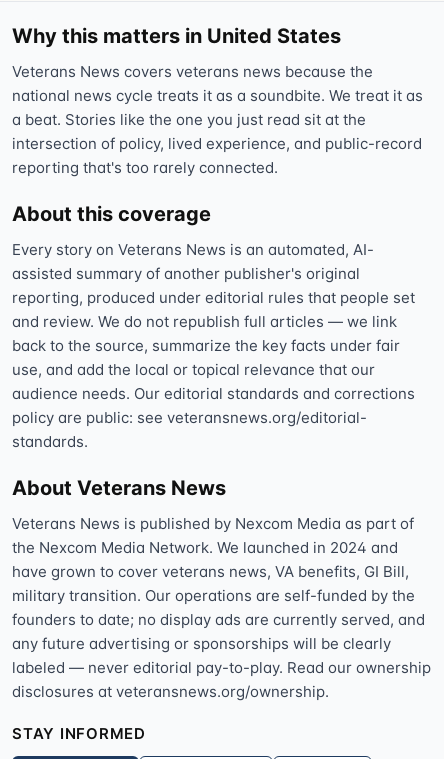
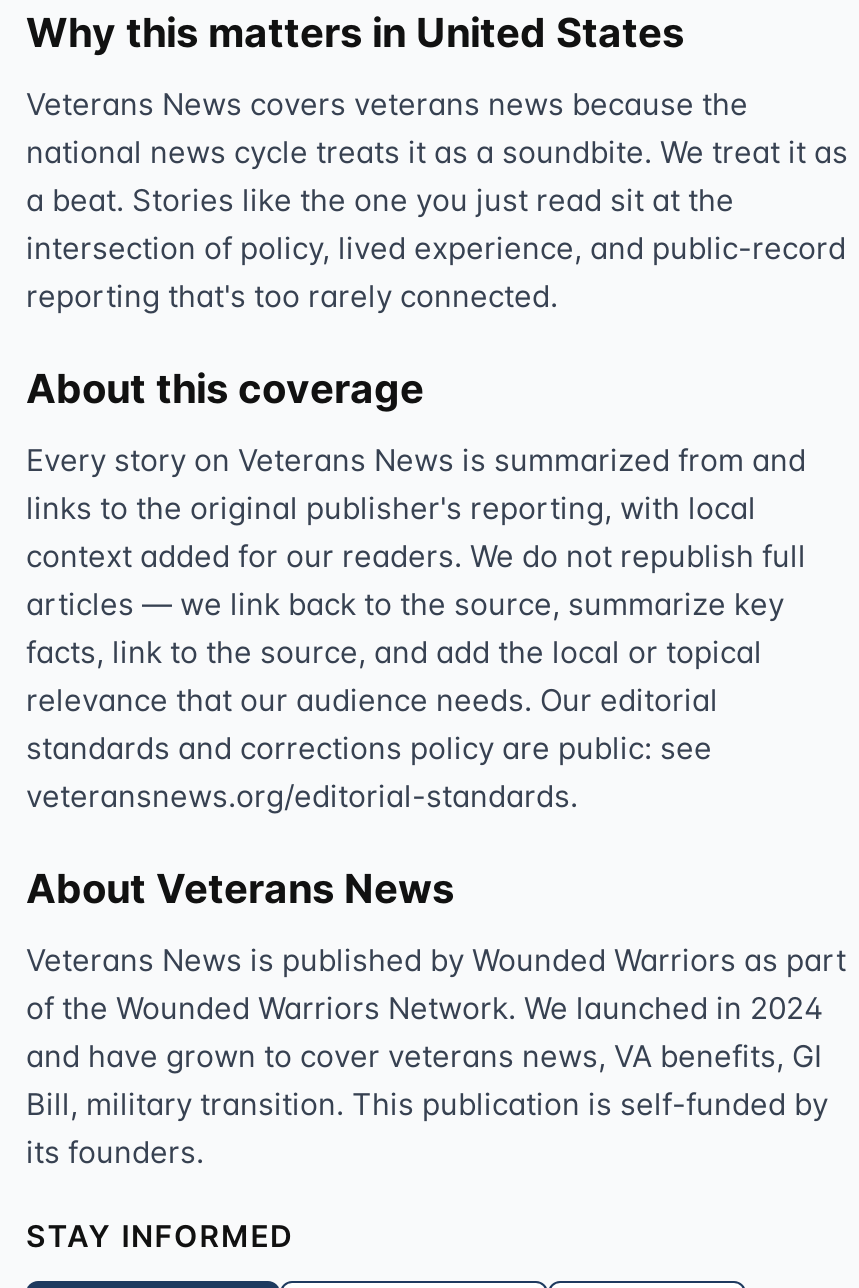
- Every story on Veterans News is an automated, AI-
- assisted summary of another publisher's original
- reporting, produced under editorial rules that people set
- and review. We do not republish full articles — we link
- back to the source, summarize the key facts under fair
- use, and add the local or topical relevance that our
- audience needs. Our editorial standards and corrections
- policy are public: see veteransnews.org/editorial-
- standards.
+ Every story on Veterans News is summarized from and
+ links to the original publisher's reporting, with local
+ context added for our readers. We do not republish full
+ articles — we link back to the source, summarize key
+ facts, link to the source, and add the local or topical
+ relevance that our audience needs. Our editorial
+ standards and corrections policy are public: see
+ veteransnews.org/editorial-standards.

- Veterans News is published by Nexcom Media as part of
- the Nexcom Media Network. We launched in 2024 and
- have grown to cover veterans news, VA benefits, GI Bill,
- military transition. Our operations are self-funded by the
- founders to date; no display ads are currently served, and
- any future advertising or sponsorships will be clearly
- labeled — never editorial pay-to-play. Read our ownership
- disclosures at veteransnews.org/ownership.
+ Veterans News is published by Wounded Warriors as part
+ of the Wounded Warriors Network. We launched in 2024
+ and have grown to cover veterans news, VA benefits, GI
+ Bill, military transition. This publication is self-funded by
+ its founders.
